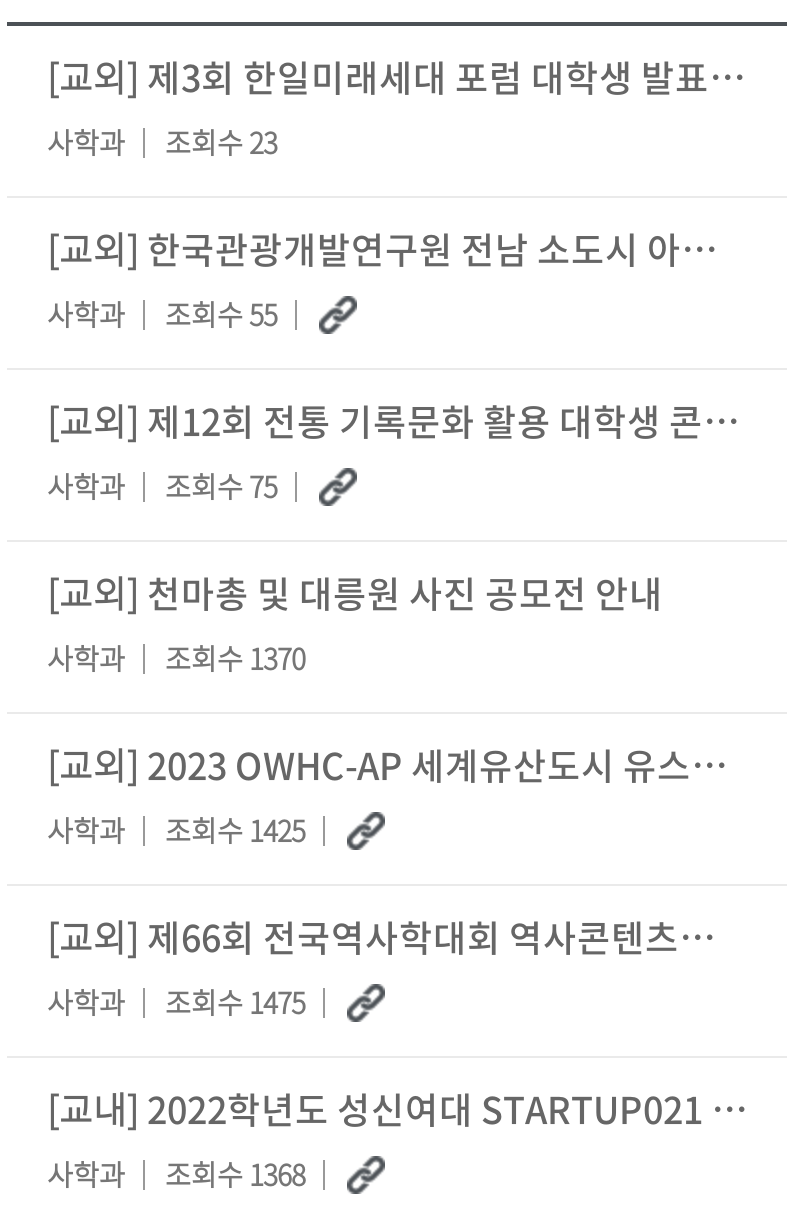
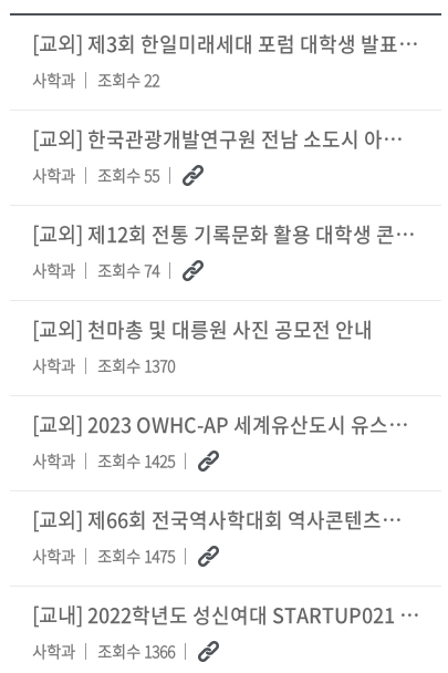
- 사학과 조회수 23
+ 사학과 조회수 22

- 사학과 조회수 75
+ 사학과 조회수 74

- 사학과 조회수 1368
+ 사학과 조회수 1366
